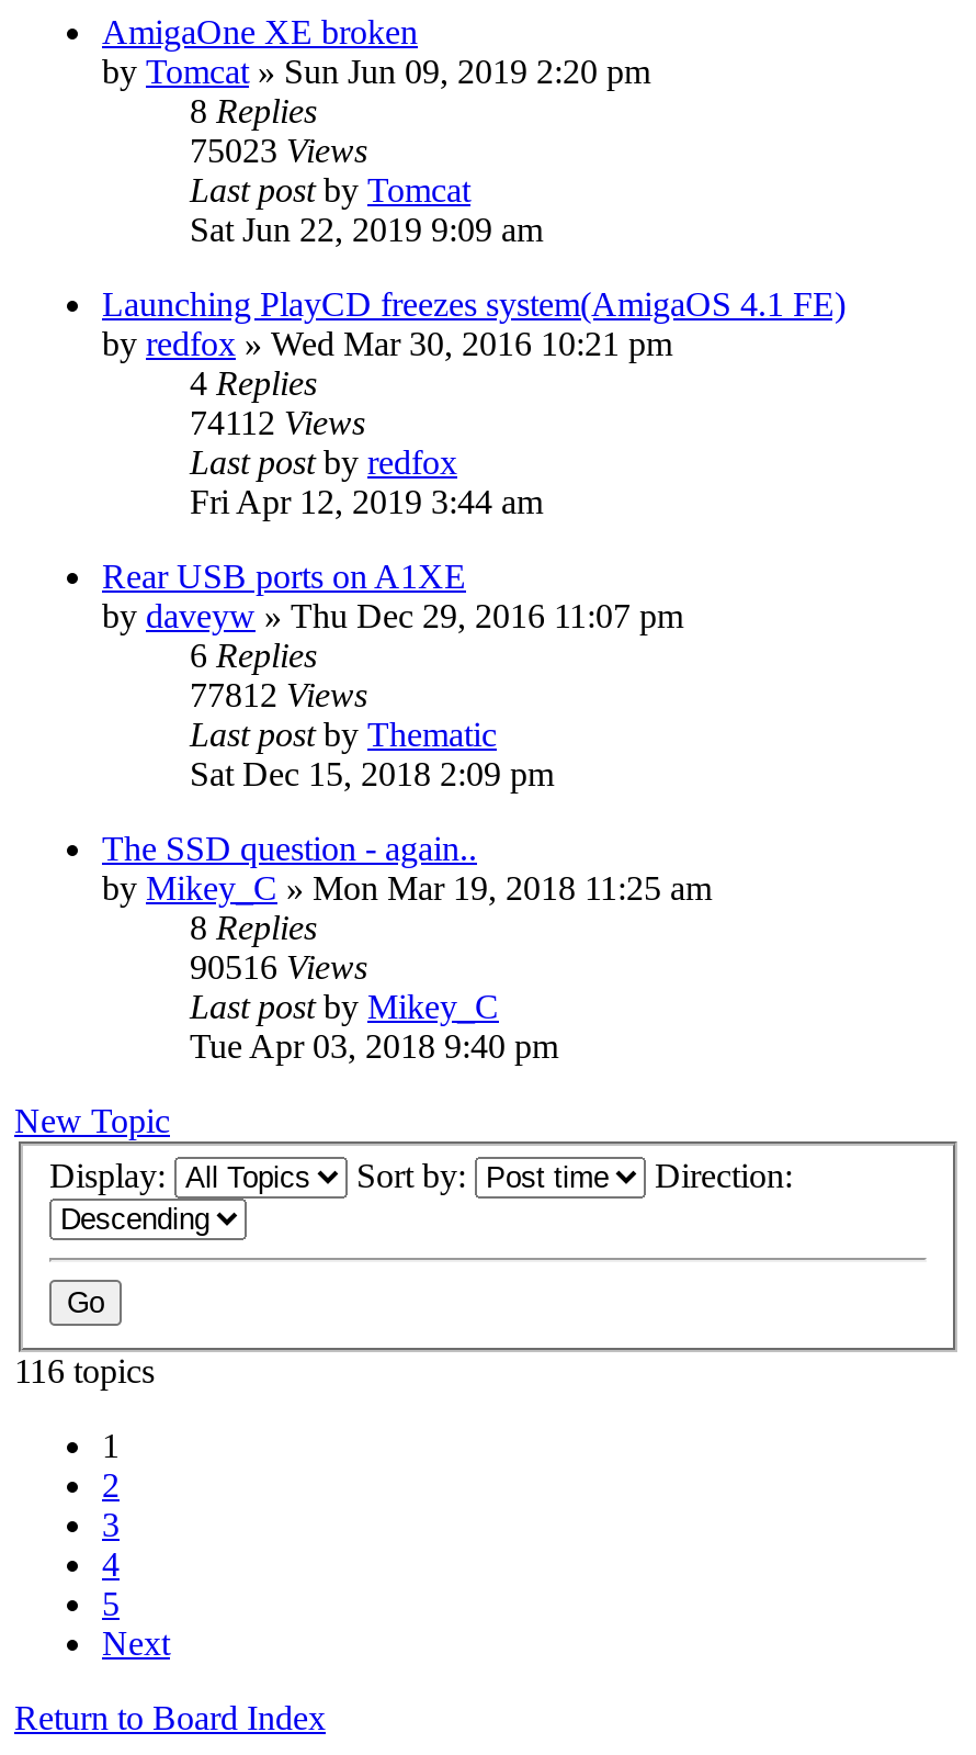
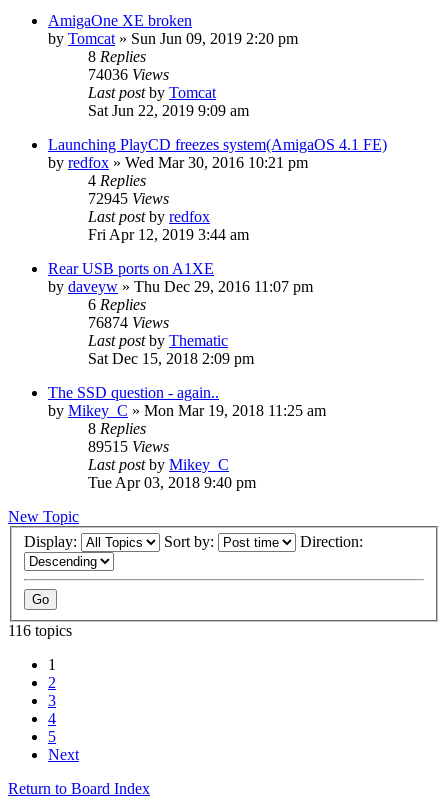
- 75023 Views
+ 74036 Views

- 74112 Views
+ 72945 Views

- 77812 Views
+ 76874 Views

- 90516 Views
+ 89515 Views
